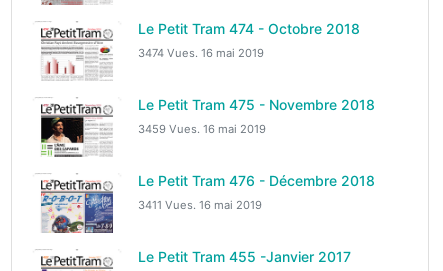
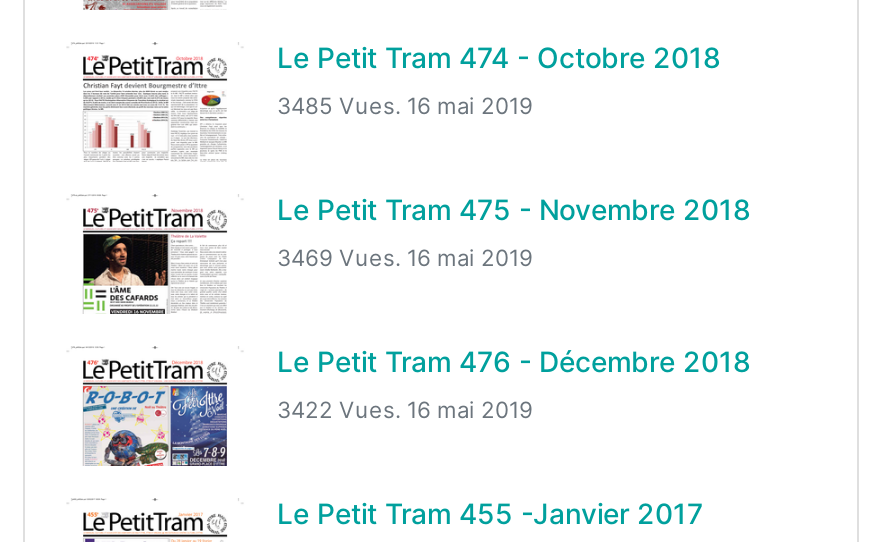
- 3474 Vues. 16 mai 2019
+ 3485 Vues. 16 mai 2019

- 3459 Vues. 16 mai 2019
+ 3469 Vues. 16 mai 2019

- 3411 Vues. 16 mai 2019
+ 3422 Vues. 16 mai 2019
